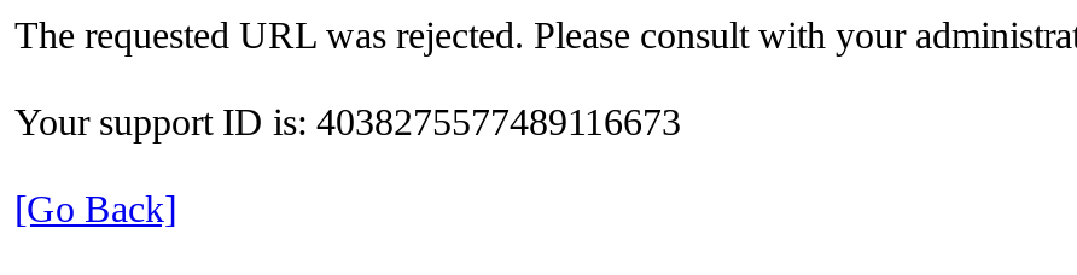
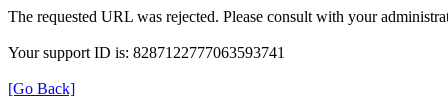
- Your support ID is: 4038275577489116673
+ Your support ID is: 8287122777063593741
